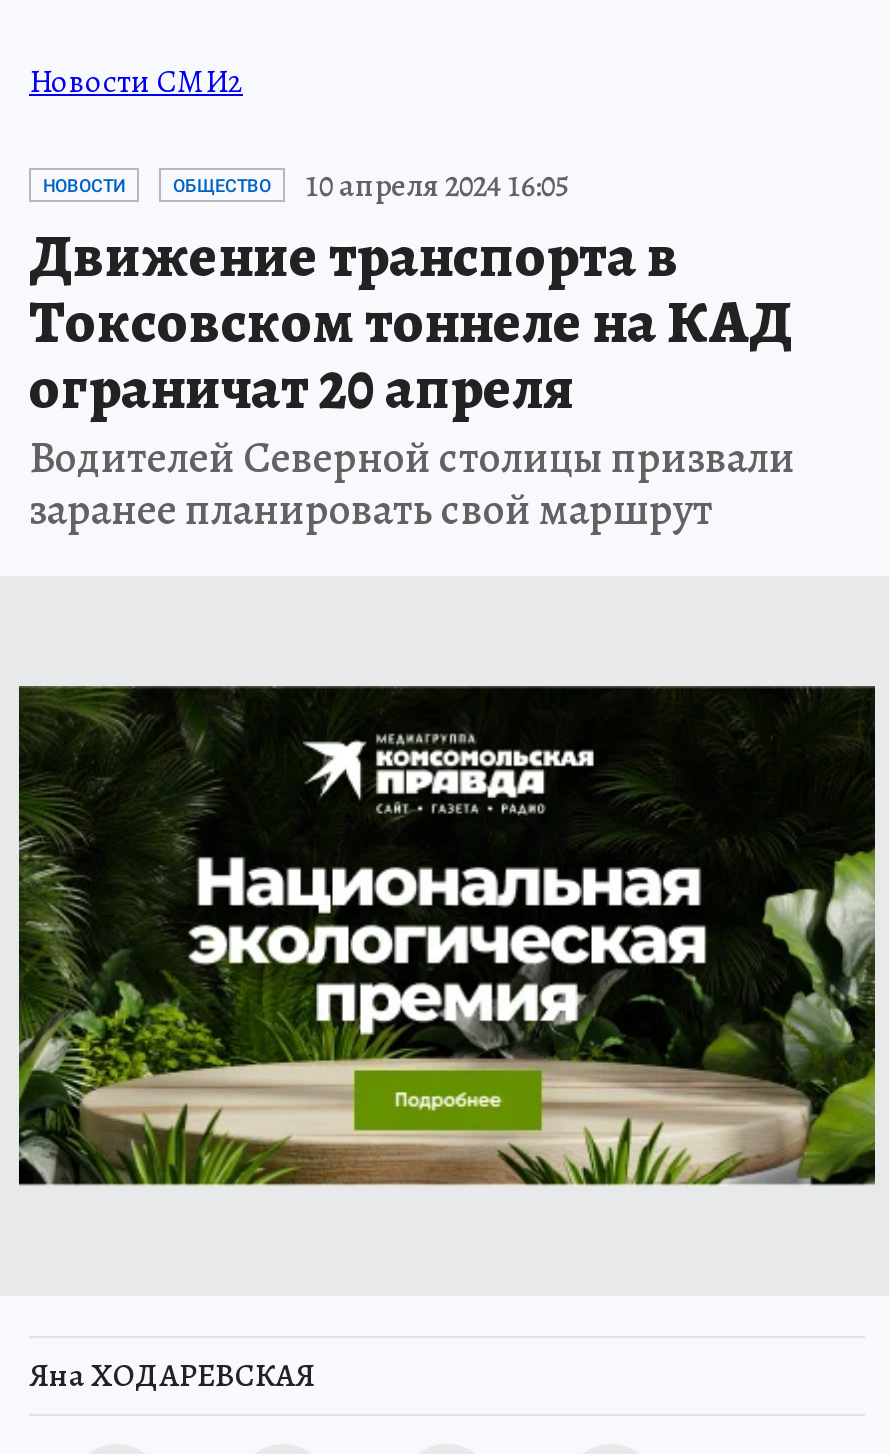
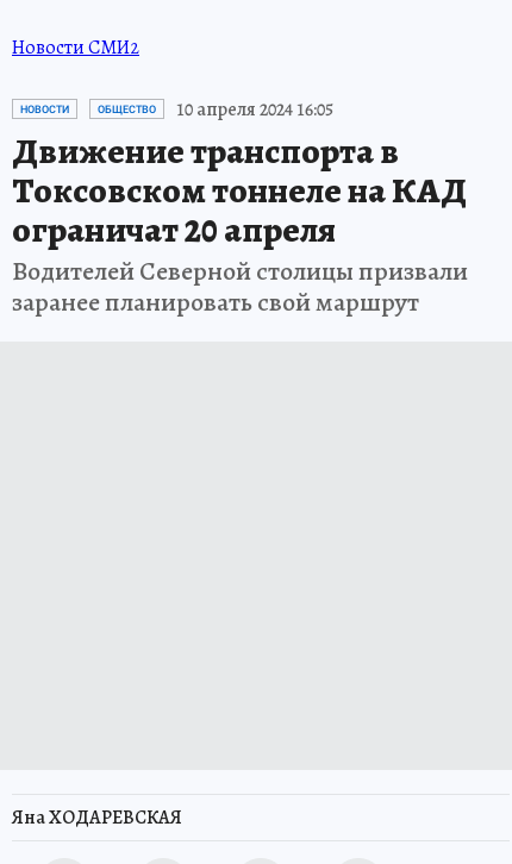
- [image]
